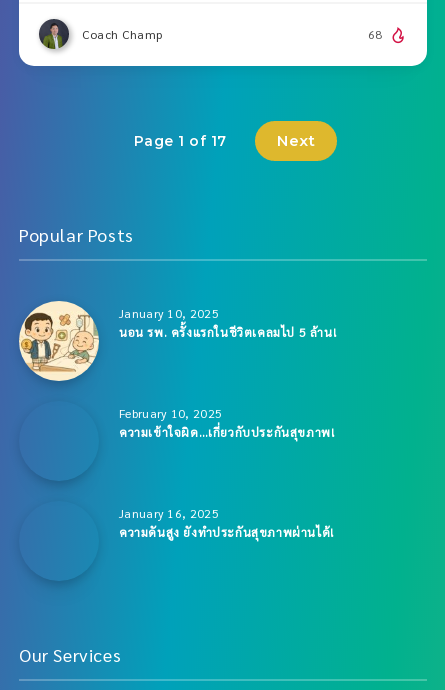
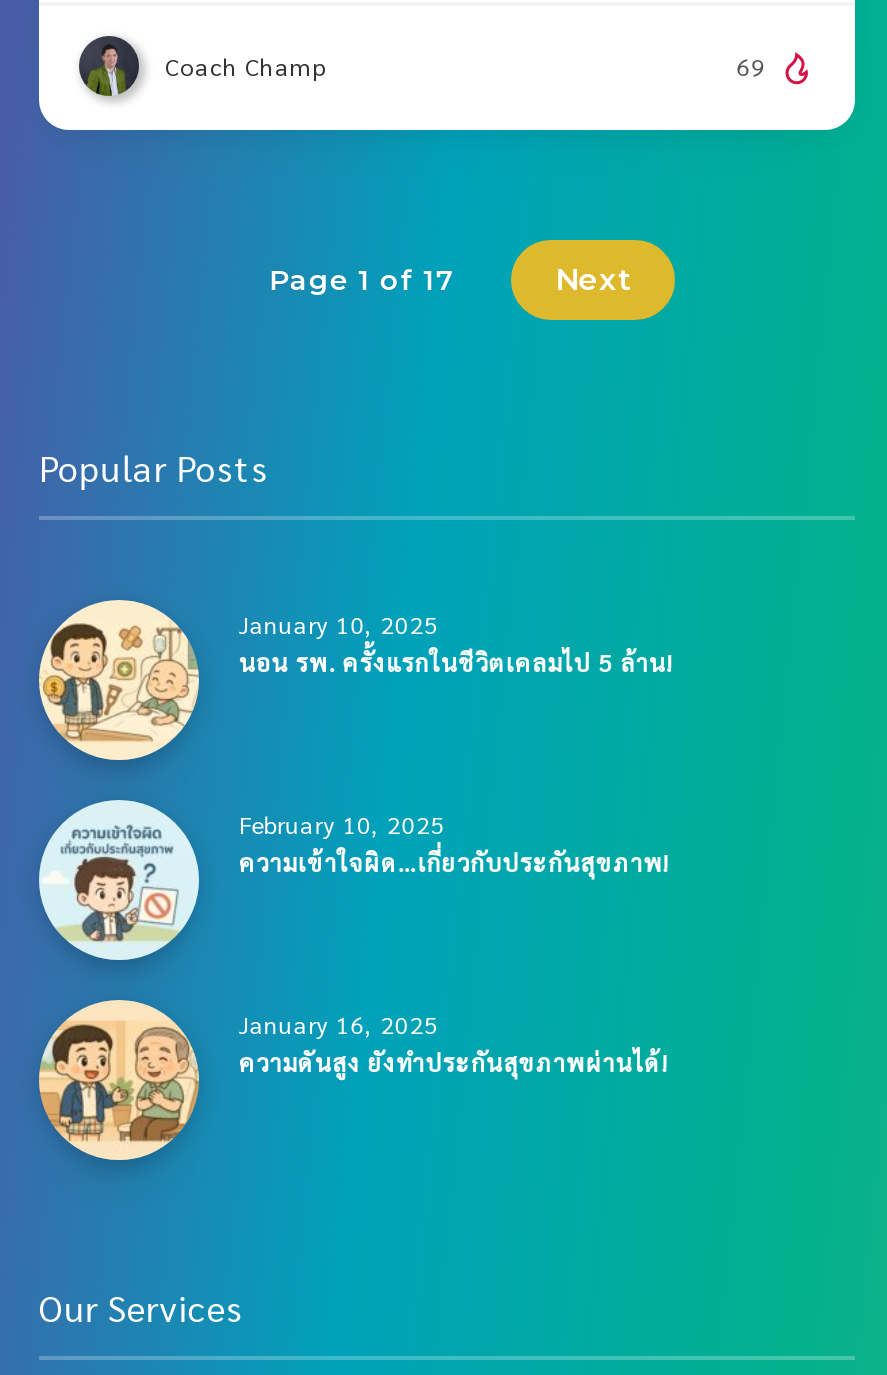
- 68
+ 69

+ [image]

+ [image]
